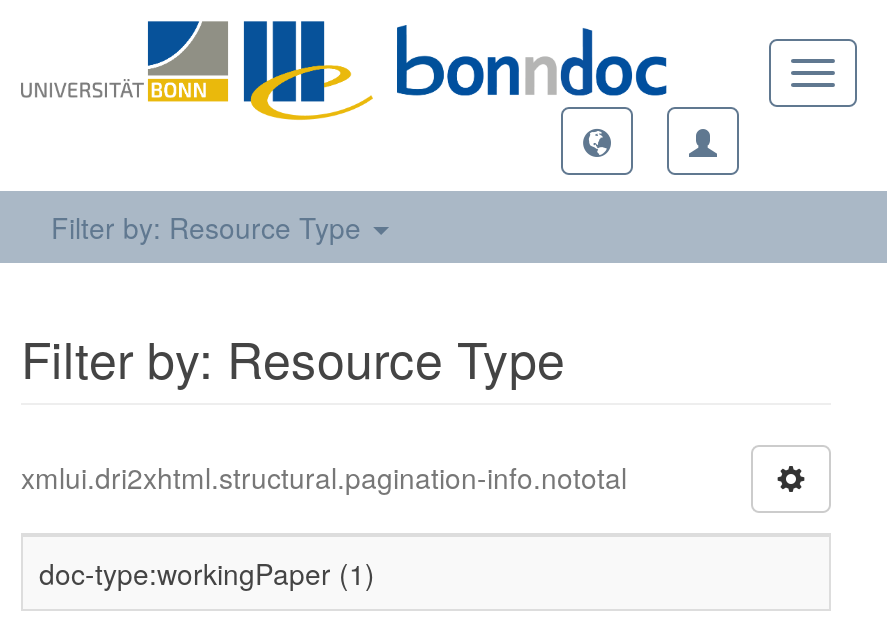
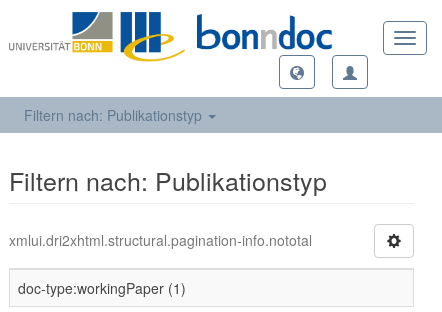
- Filter by: Resource Type
+ Filtern nach: Publikationstyp

- Filter by: Resource Type
+ Filtern nach: Publikationstyp
